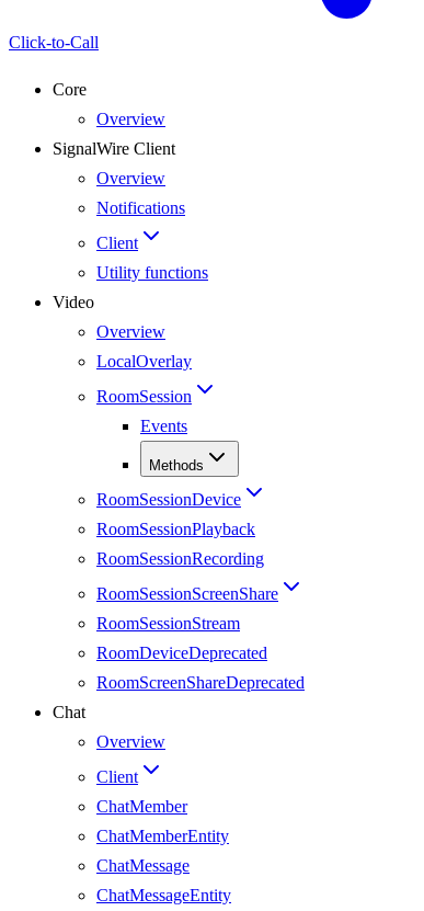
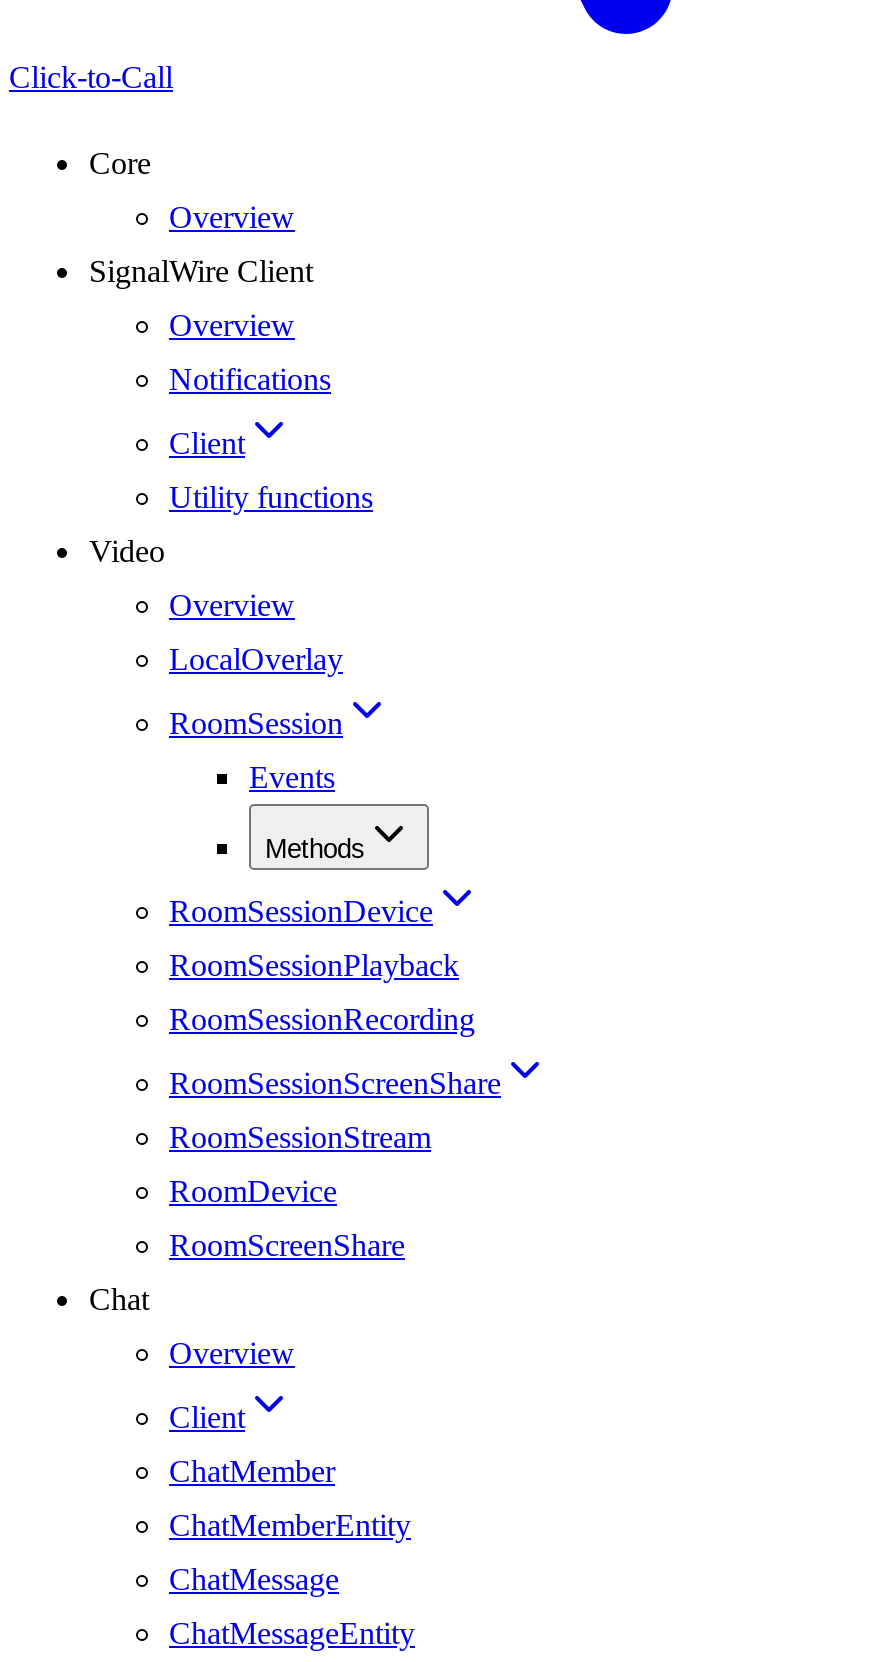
- RoomDeviceDeprecated
+ RoomDevice

- RoomScreenShareDeprecated
+ RoomScreenShare
